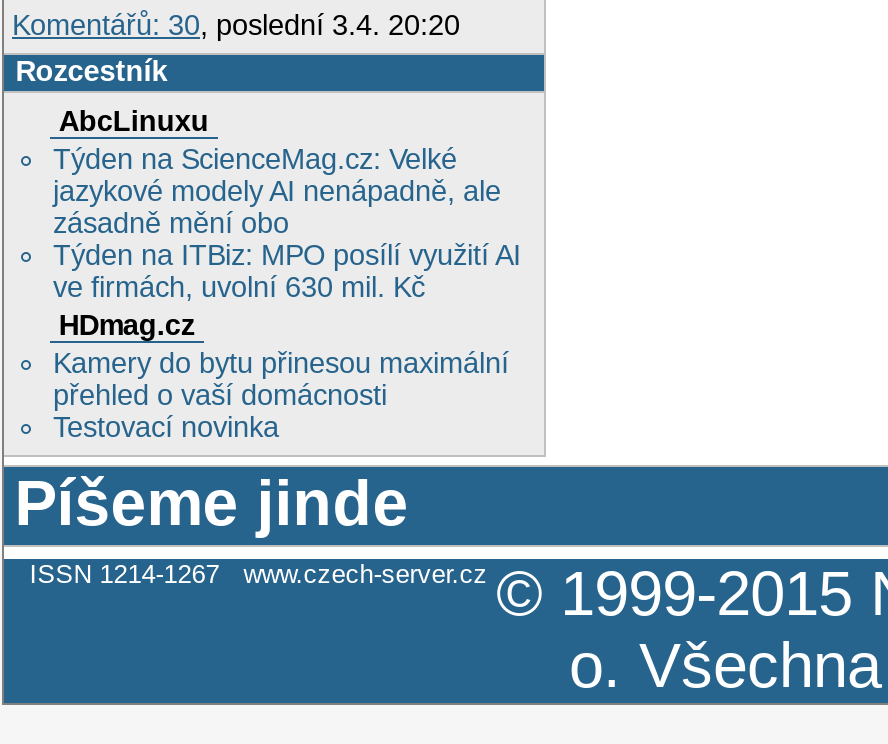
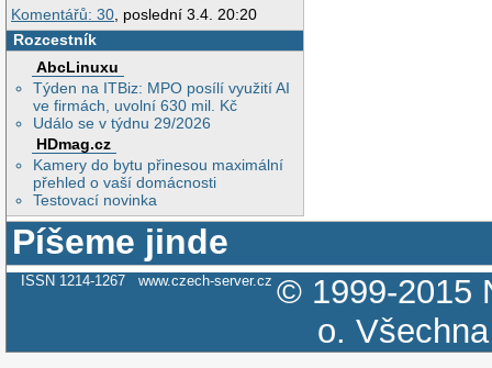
- Týden na ScienceMag.cz: Velké
- jazykové modely AI nenápadně, ale
- zásadně mění obo

moved up: Týden na ITBiz: MPO posílí využití AI | ve firmách, uvolní 630 mil. Kč

+ Událo se v týdnu 29/2026
